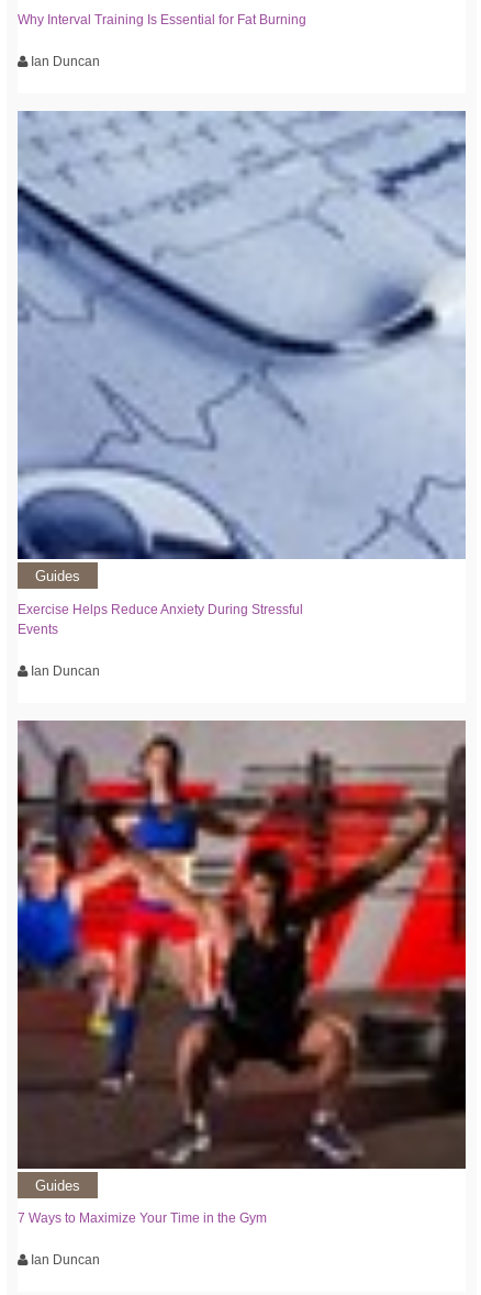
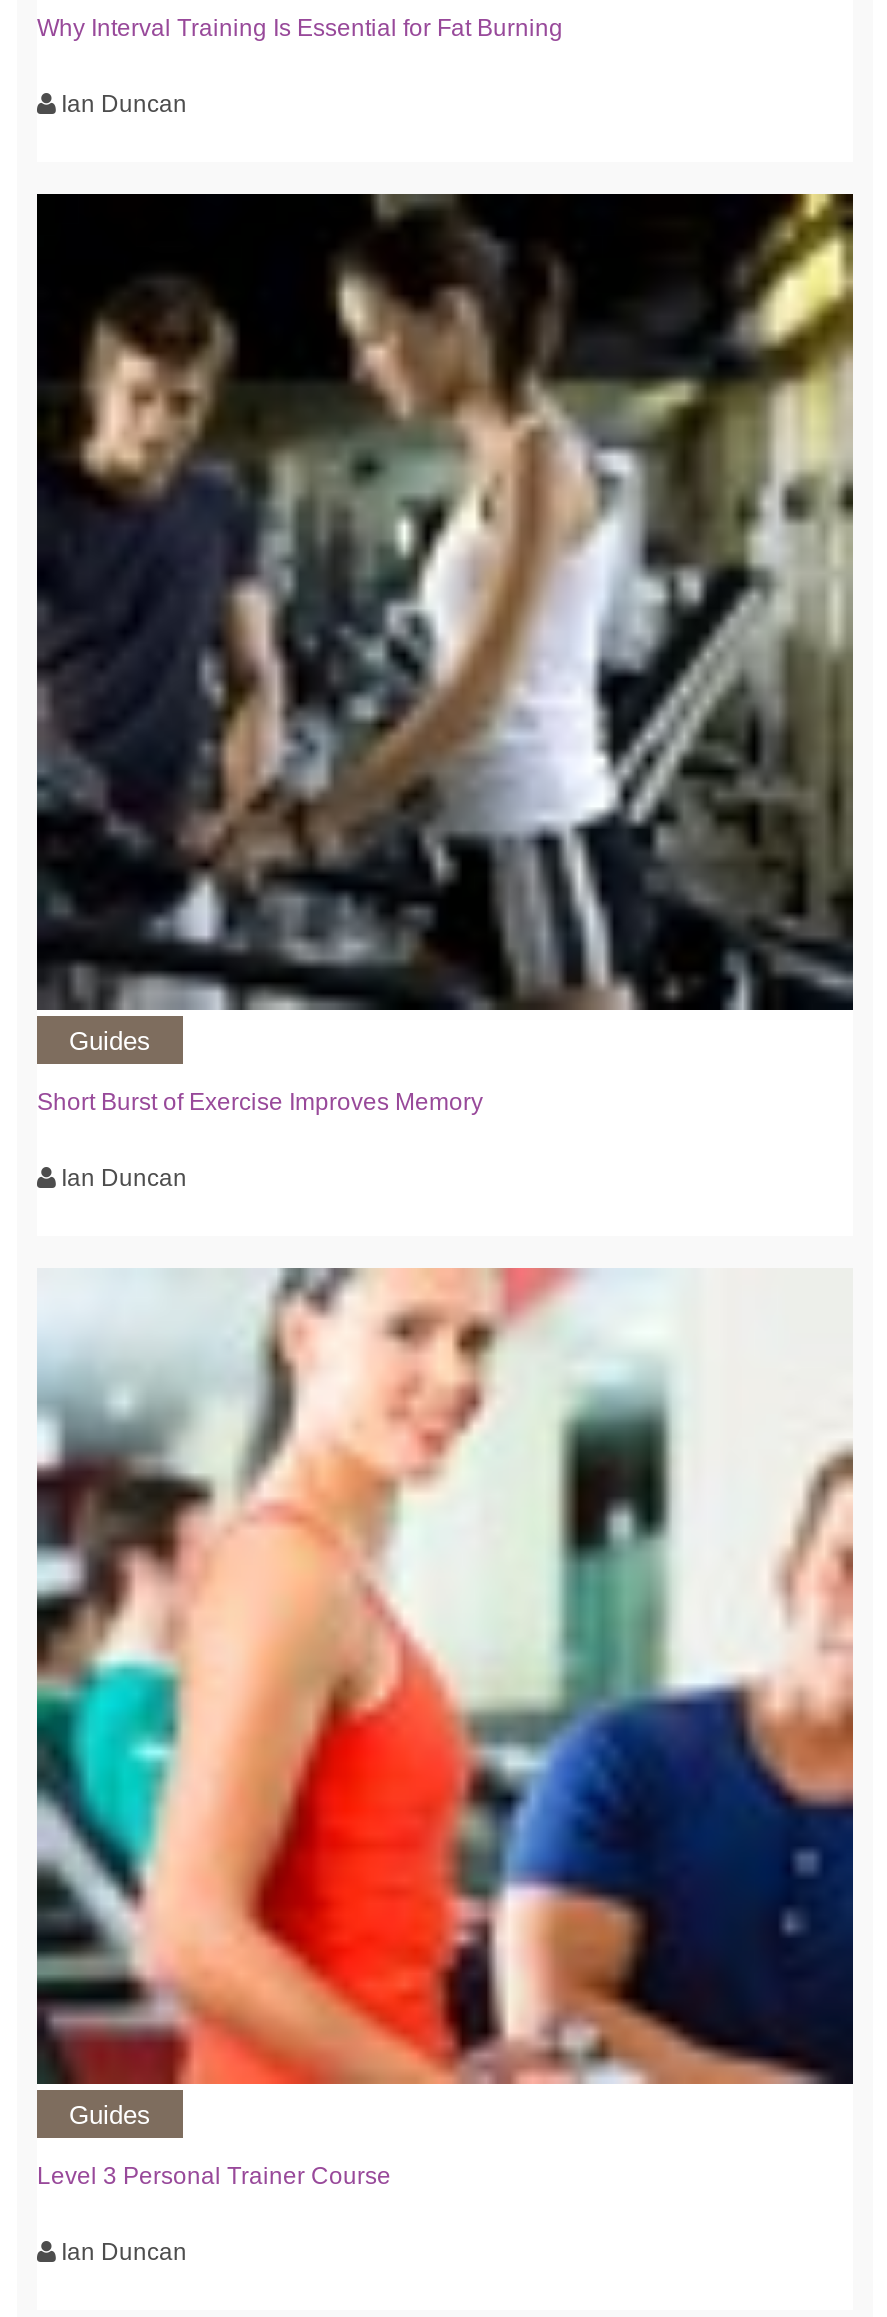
- [image]
- Exercise Helps Reduce Anxiety During Stressful
- Events
+ [image]
+ Short Burst of Exercise Improves Memory

- [image]
- 7 Ways to Maximize Your Time in the Gym
+ [image]
+ Level 3 Personal Trainer Course
